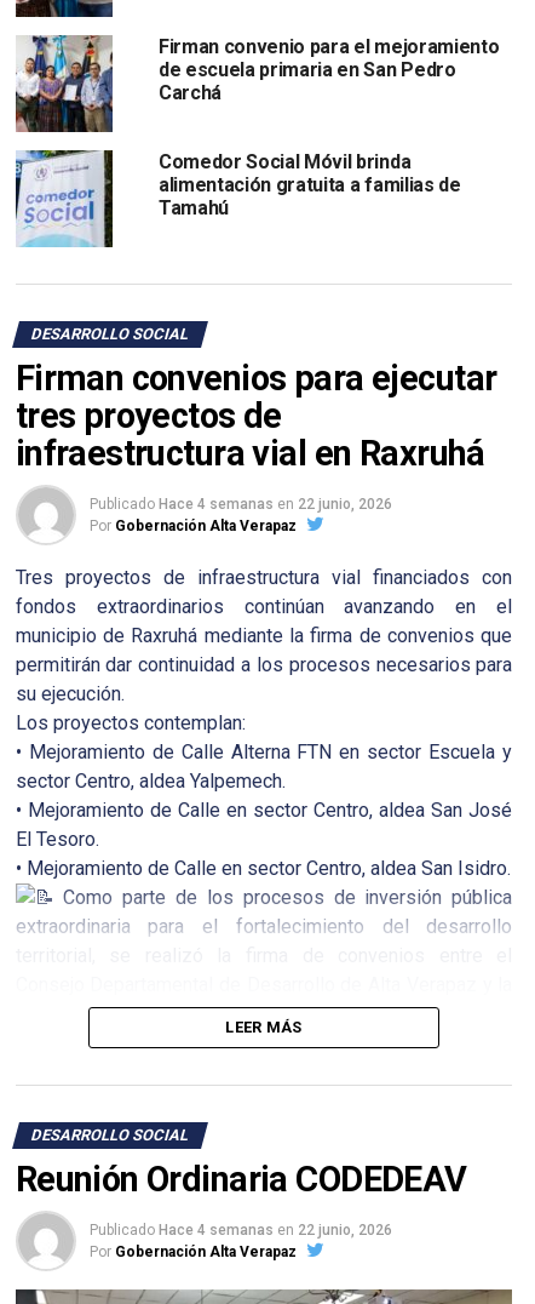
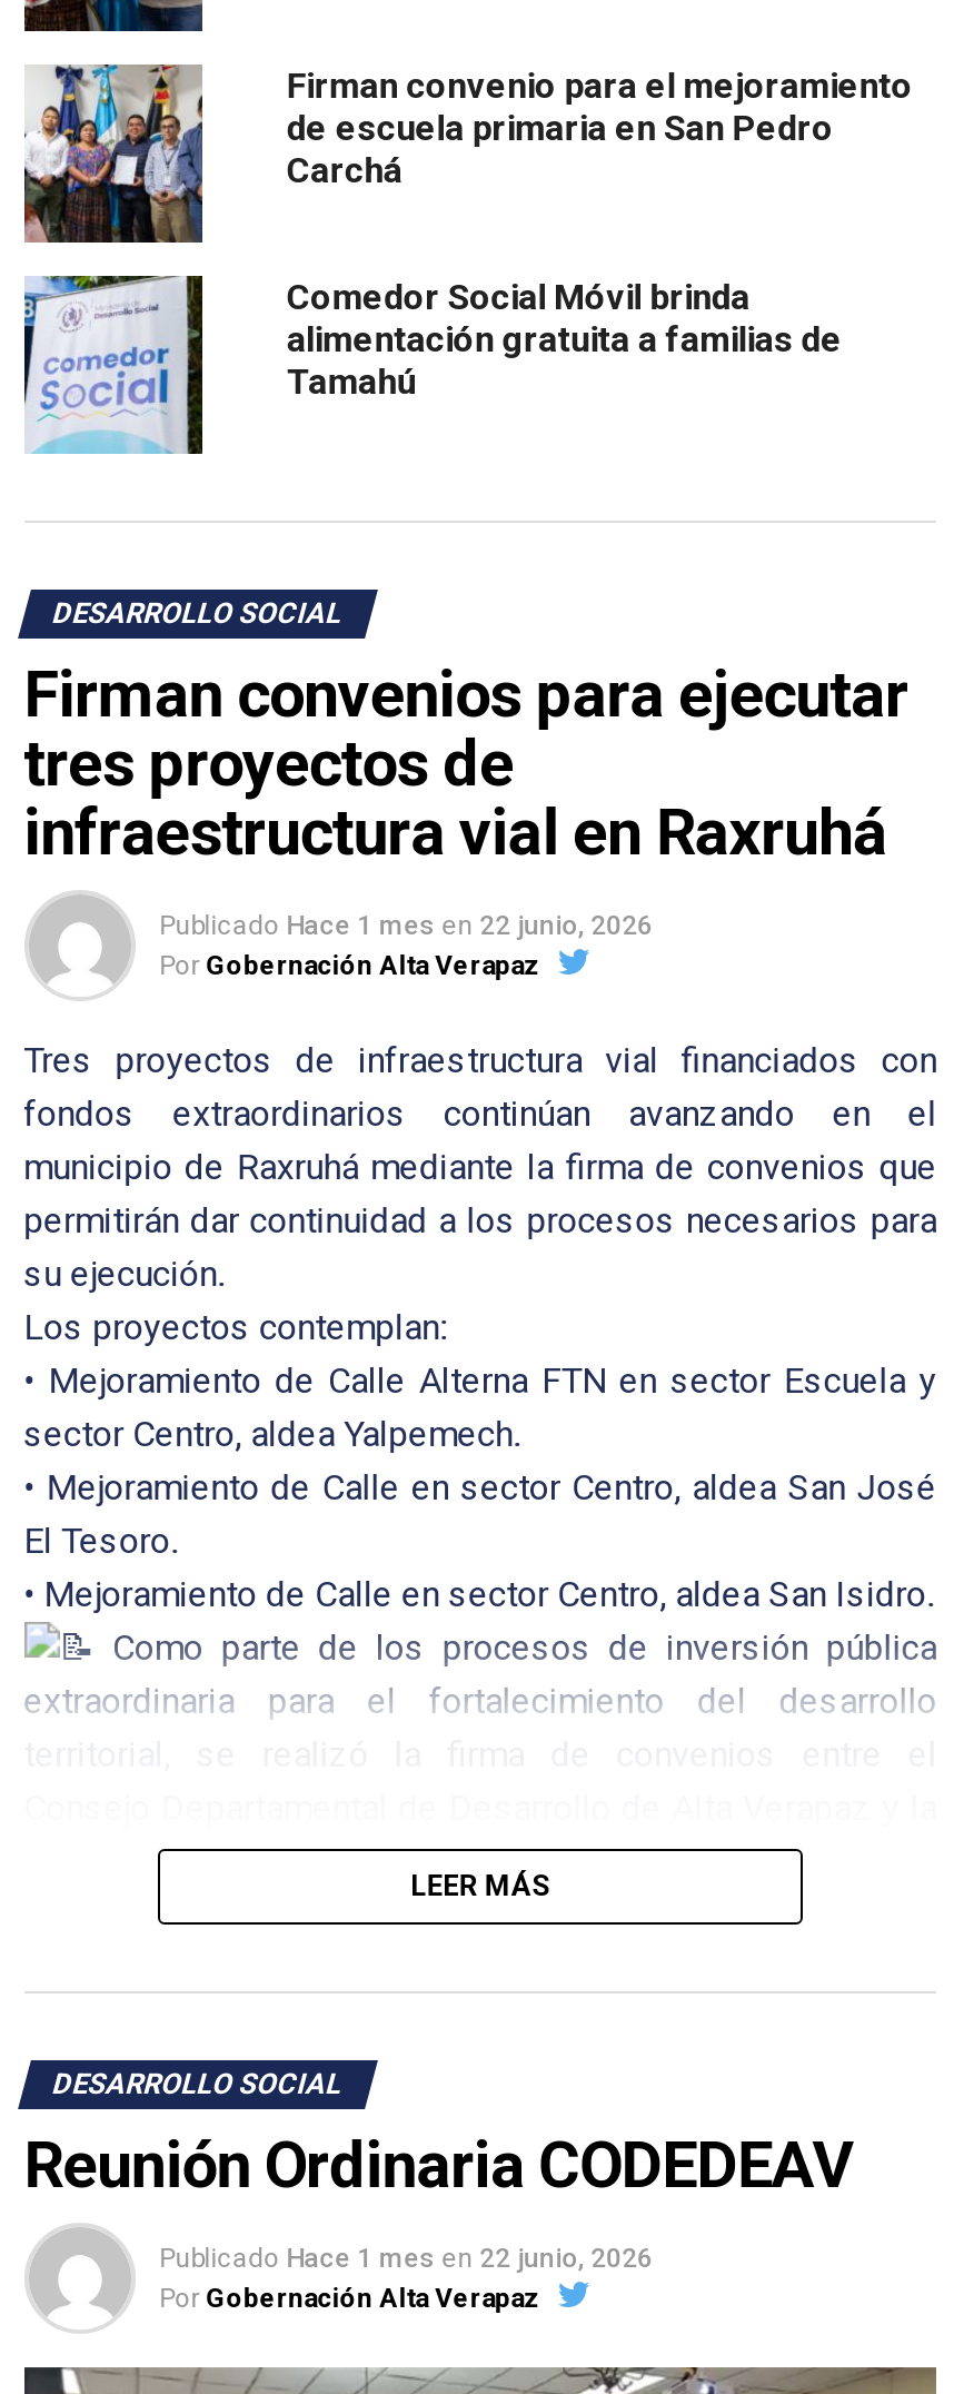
- Publicado Hace 4 semanas en 22 junio, 2026
+ Publicado Hace 1 mes en 22 junio, 2026

- Publicado Hace 4 semanas en 22 junio, 2026
+ Publicado Hace 1 mes en 22 junio, 2026
